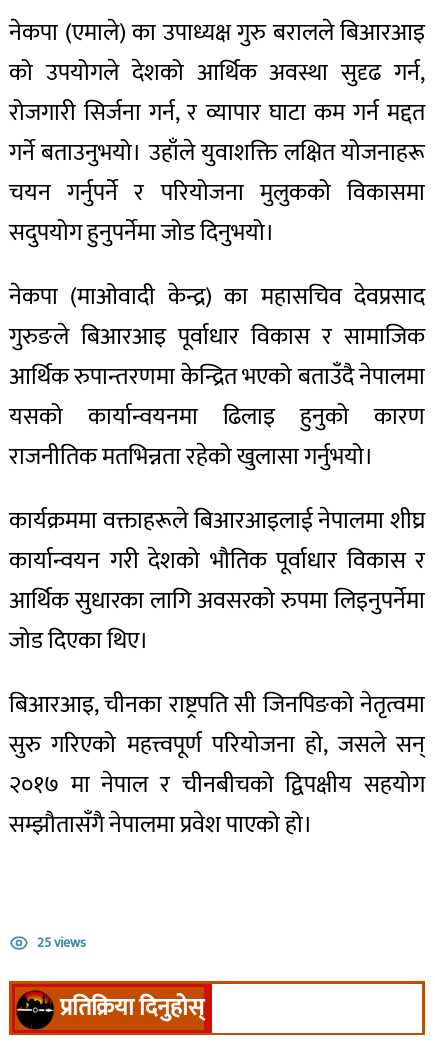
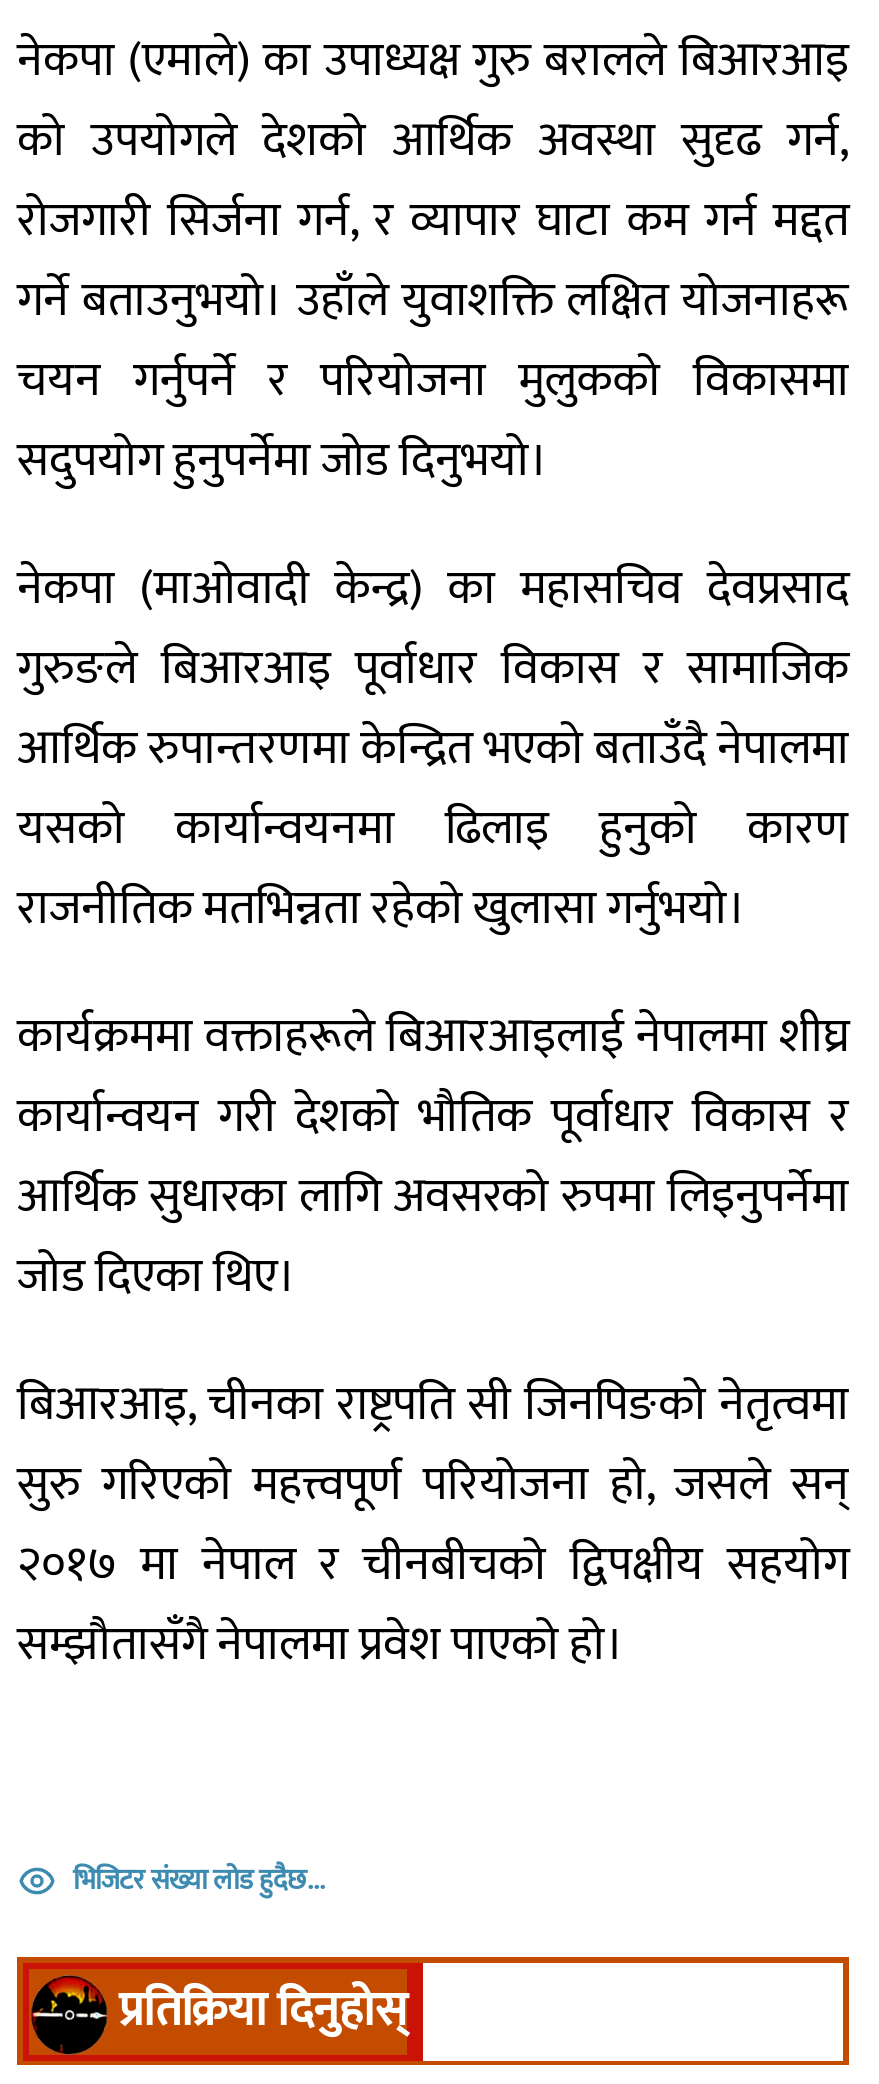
- 25 views
+ भिजिटर संख्या लोड हुदैछ...
